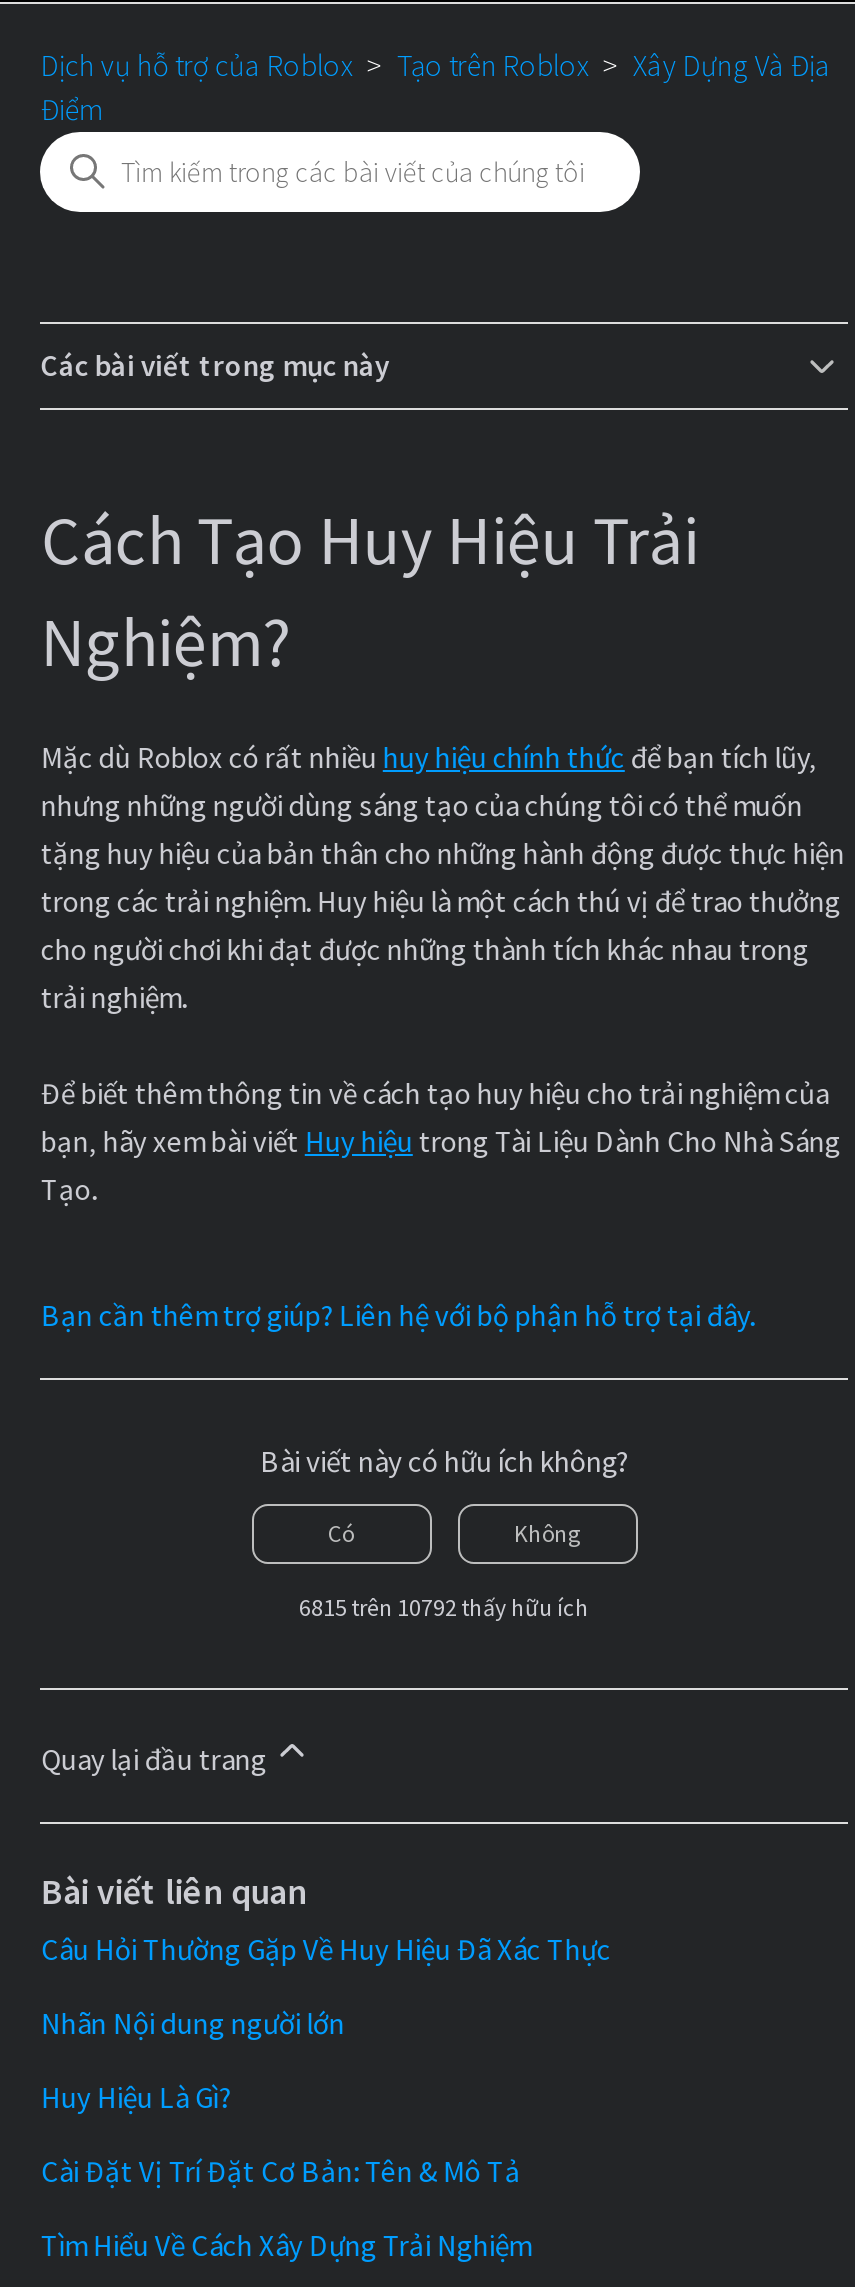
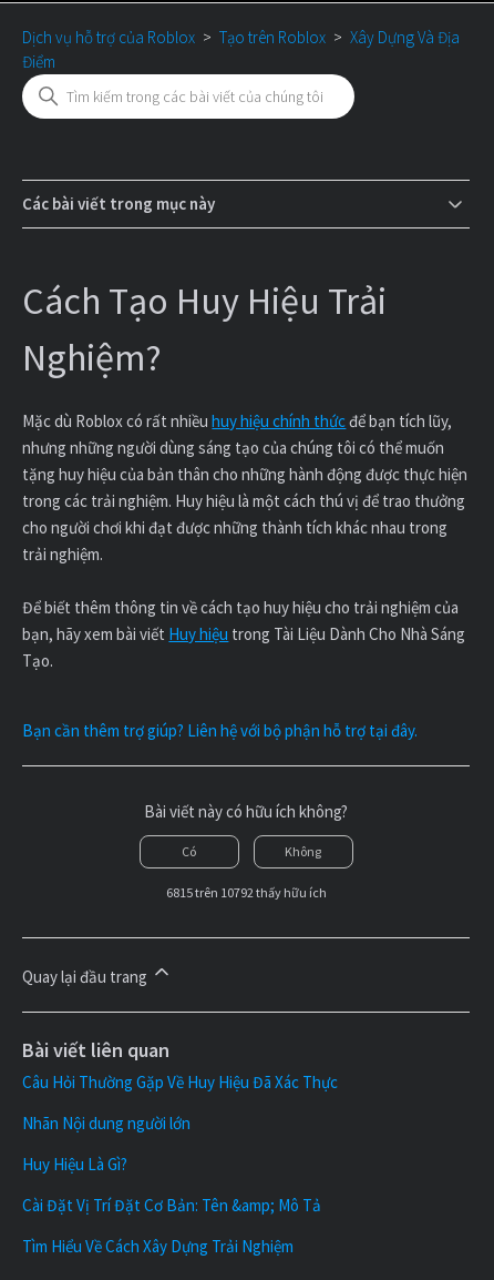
- Cài Đặt Vị Trí Đặt Cơ Bản: Tên & Mô Tả
+ Cài Đặt Vị Trí Đặt Cơ Bản: Tên &amp; Mô Tả
